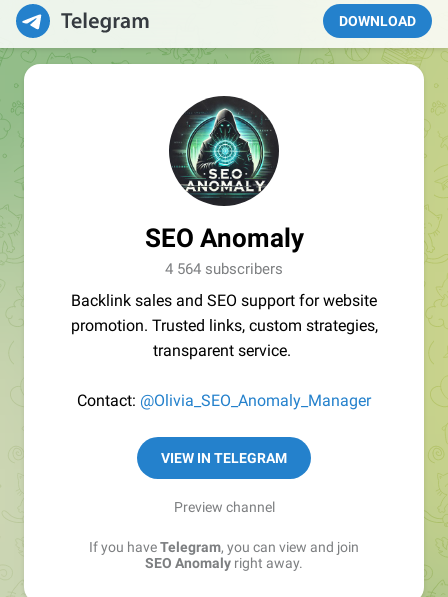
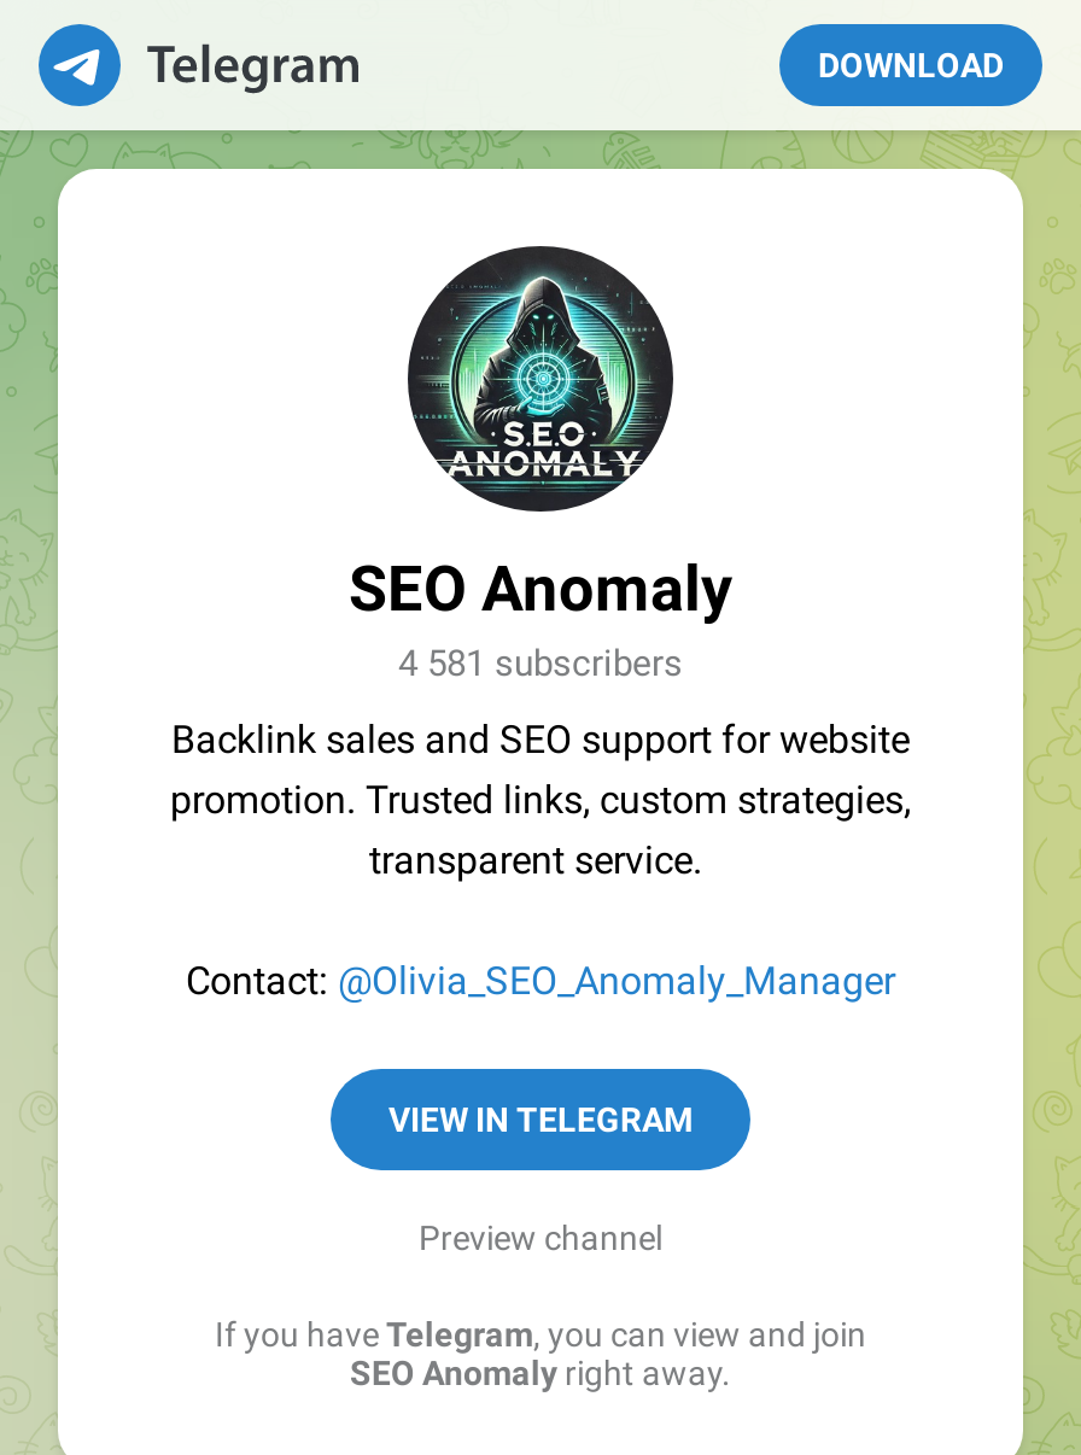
- 4 564 subscribers
+ 4 581 subscribers
